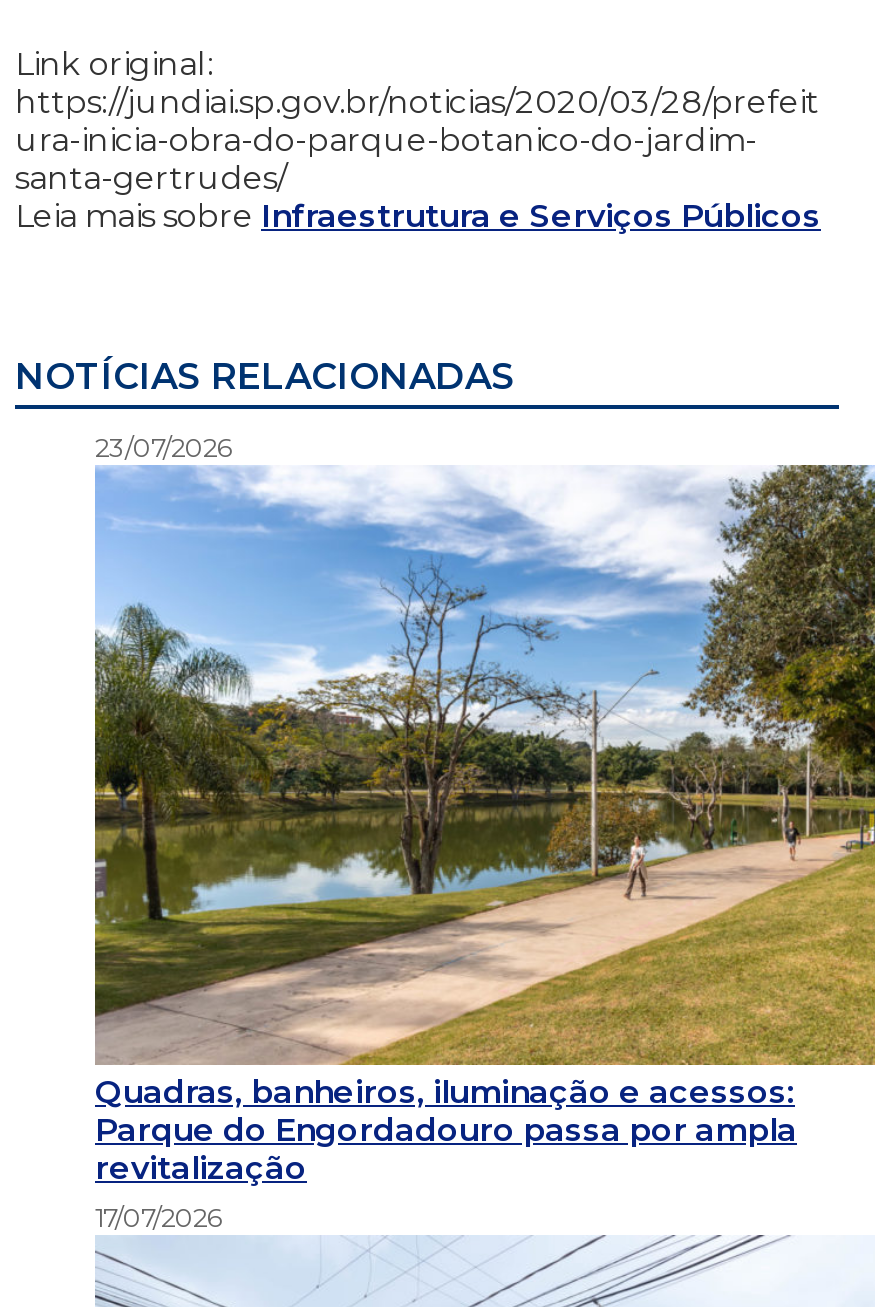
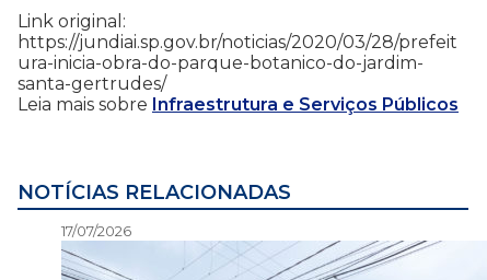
- [image]
- 23/07/2026

- Quadras, banheiros, iluminação e acessos:
- Parque do Engordadouro passa por ampla
- revitalização
